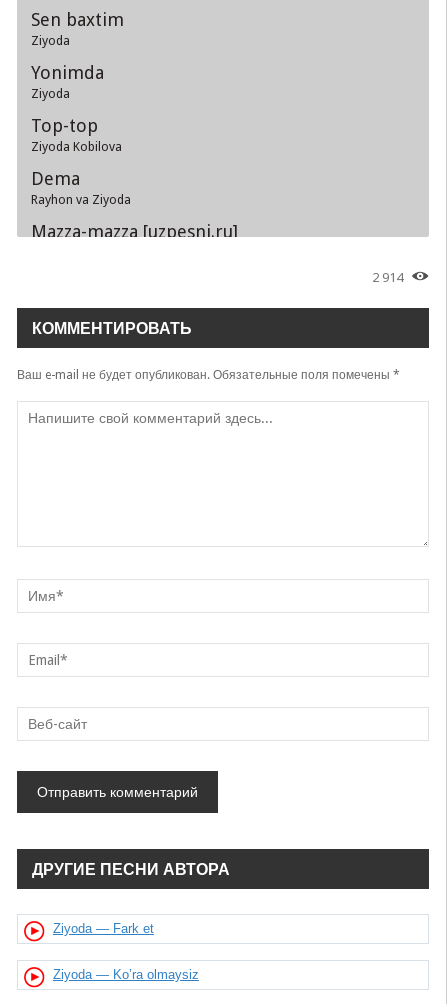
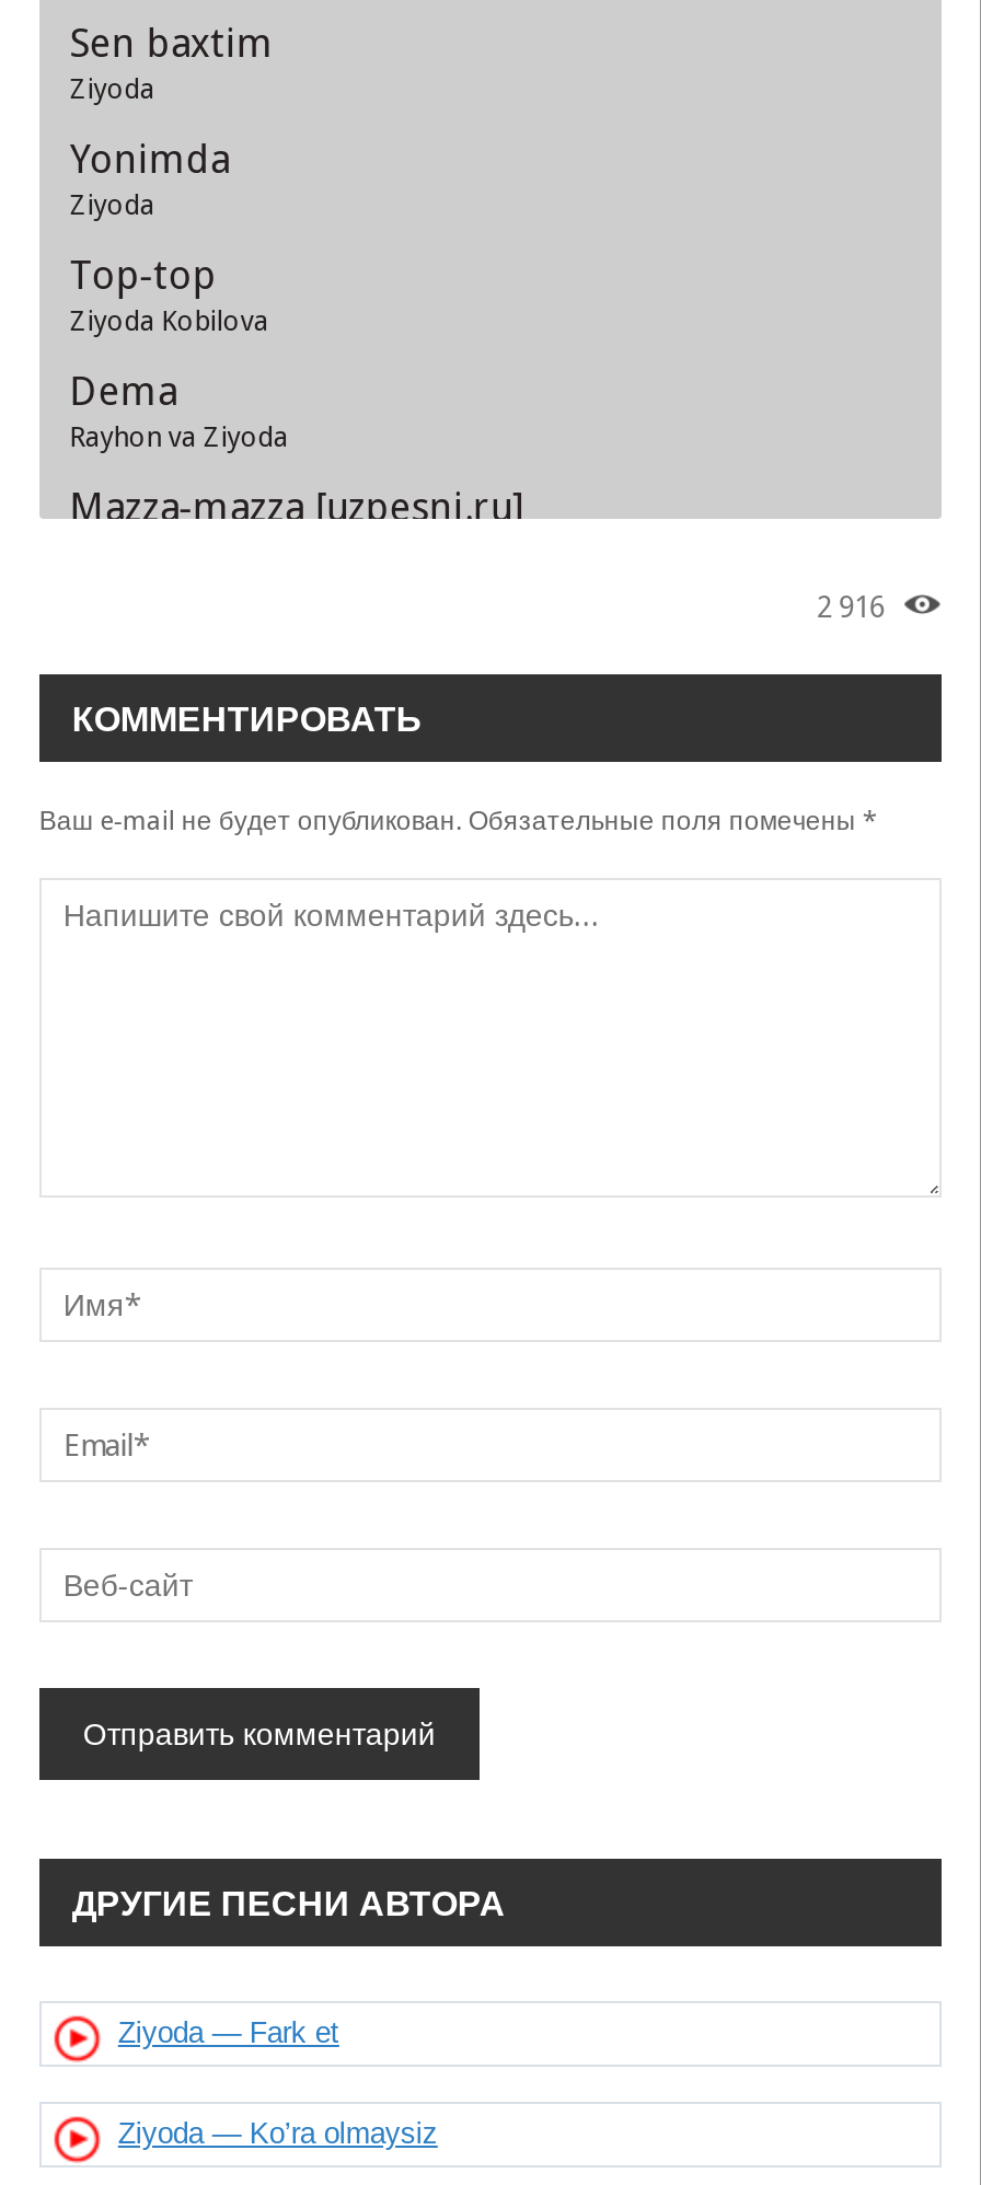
- 2 914
+ 2 916
